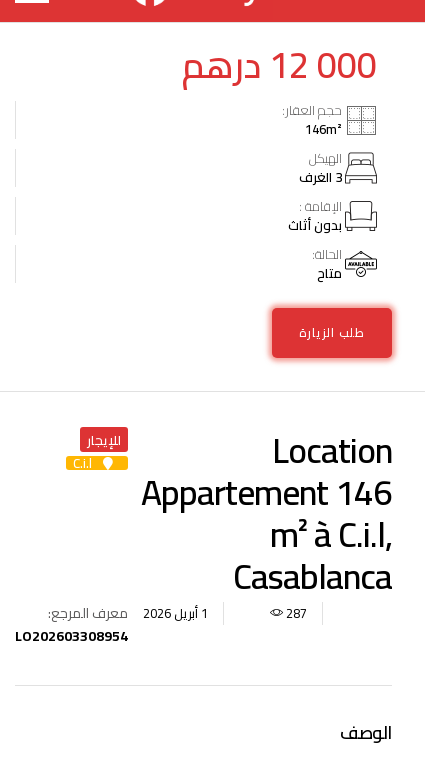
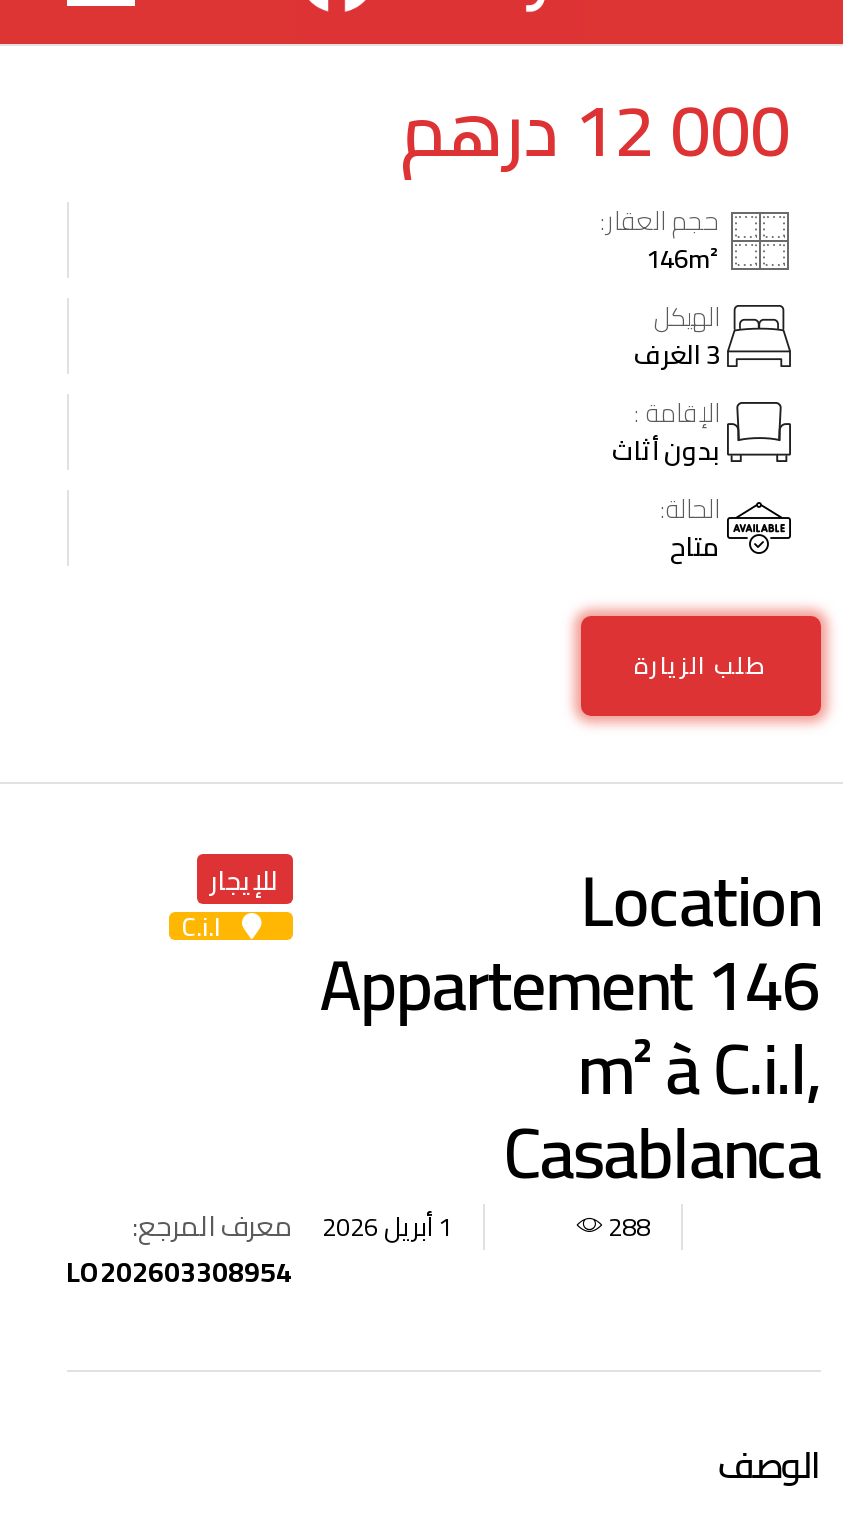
- 287
+ 288
